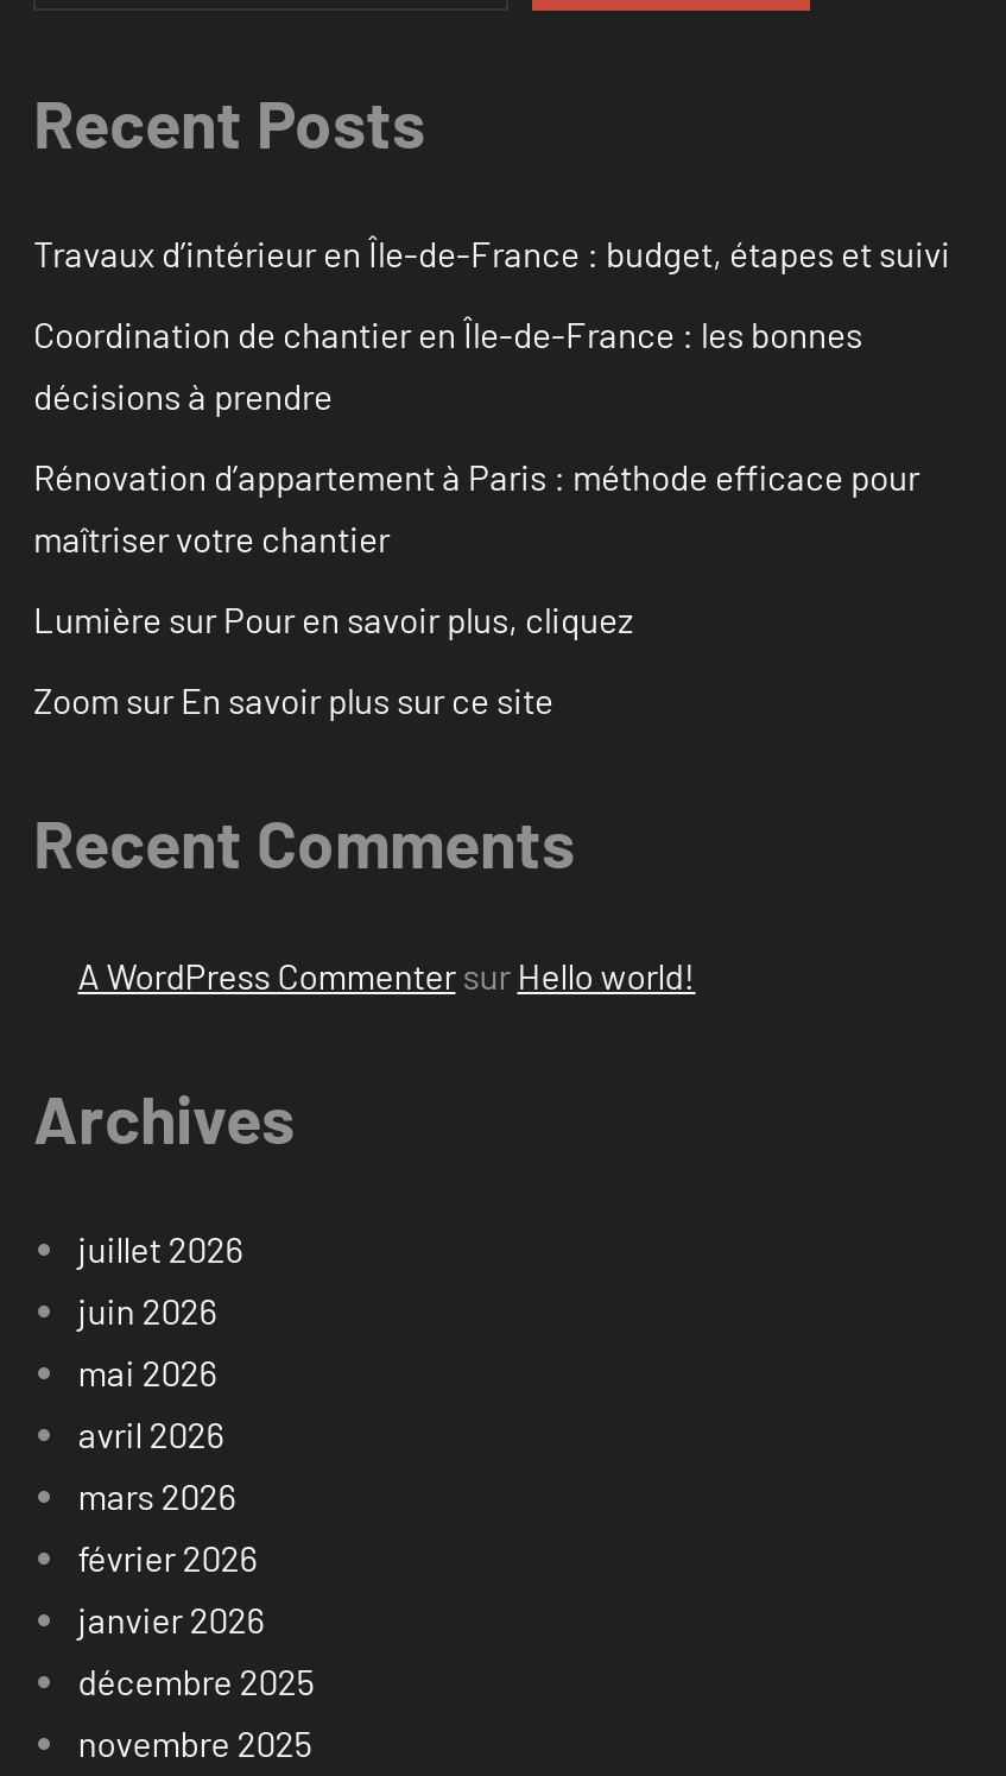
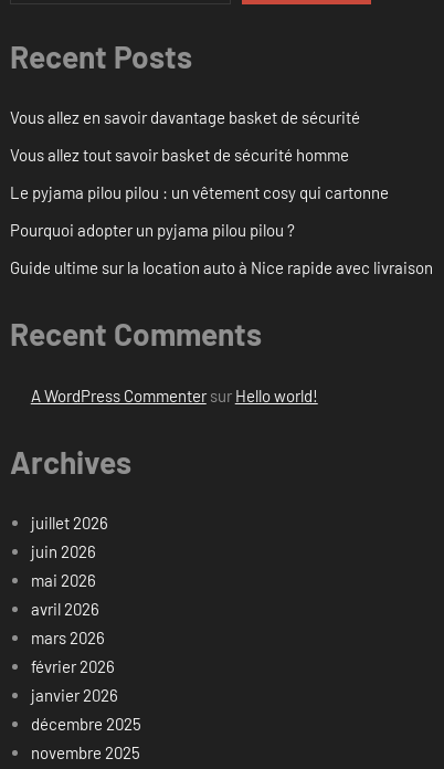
- Travaux d’intérieur en Île-de-France : budget, étapes et suivi
+ Vous allez en savoir davantage basket de sécurité

- Coordination de chantier en Île-de-France : les bonnes
- décisions à prendre
+ Vous allez tout savoir basket de sécurité homme

- Rénovation d’appartement à Paris : méthode efficace pour
- maîtriser votre chantier
+ Le pyjama pilou pilou : un vêtement cosy qui cartonne

- Lumière sur Pour en savoir plus, cliquez
+ Pourquoi adopter un pyjama pilou pilou ?

- Zoom sur En savoir plus sur ce site
+ Guide ultime sur la location auto à Nice rapide avec livraison
